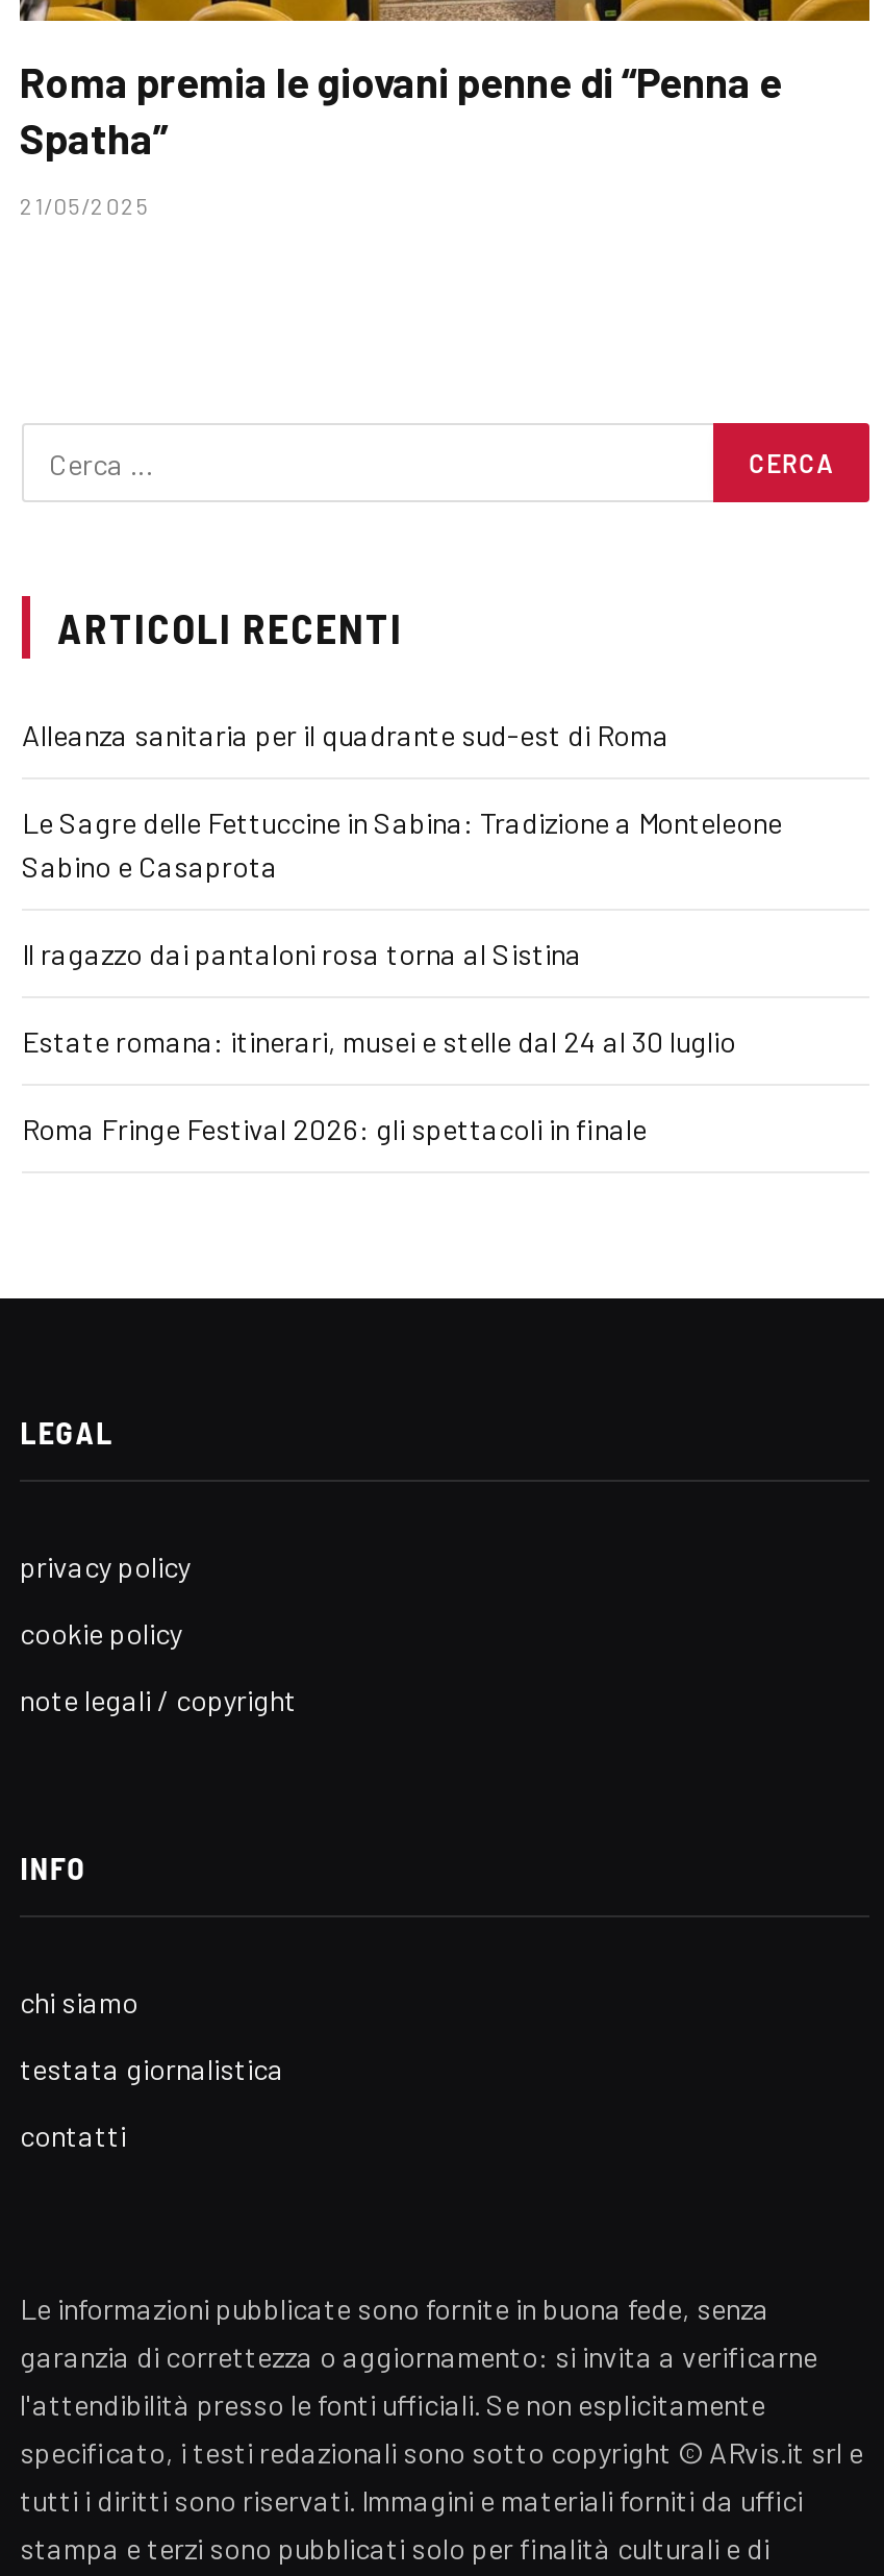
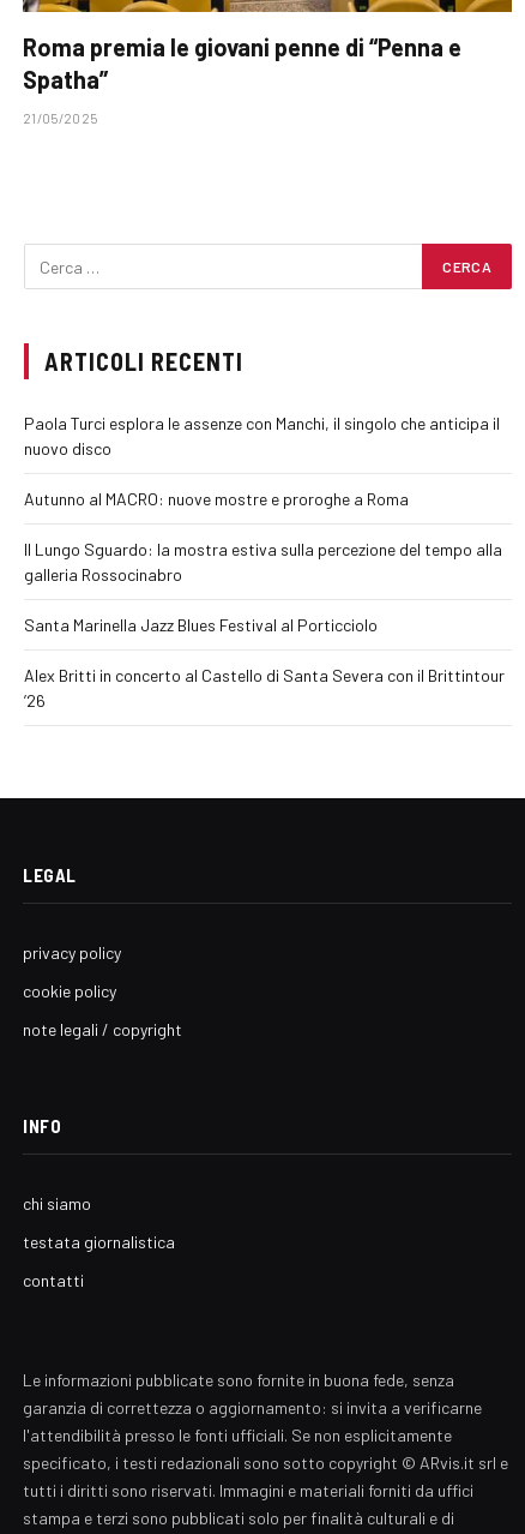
- Alleanza sanitaria per il quadrante sud-est di Roma
+ Paola Turci esplora le assenze con Manchi, il singolo che anticipa il
+ nuovo disco

- Le Sagre delle Fettuccine in Sabina: Tradizione a Monteleone
- Sabino e Casaprota
+ Autunno al MACRO: nuove mostre e proroghe a Roma

- Il ragazzo dai pantaloni rosa torna al Sistina
+ Il Lungo Sguardo: la mostra estiva sulla percezione del tempo alla
+ galleria Rossocinabro

- Estate romana: itinerari, musei e stelle dal 24 al 30 luglio
+ Santa Marinella Jazz Blues Festival al Porticciolo

- Roma Fringe Festival 2026: gli spettacoli in finale
+ Alex Britti in concerto al Castello di Santa Severa con il Brittintour
+ ’26
